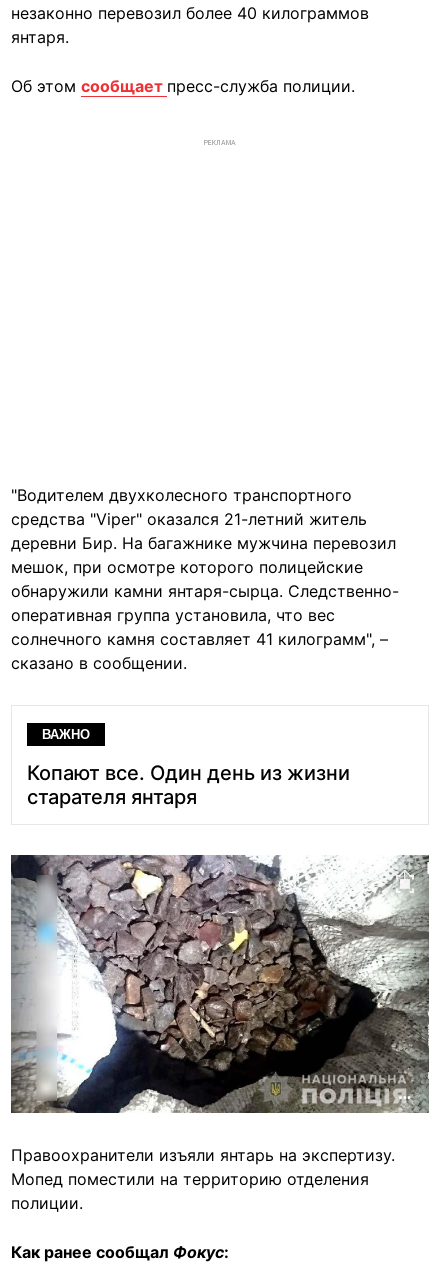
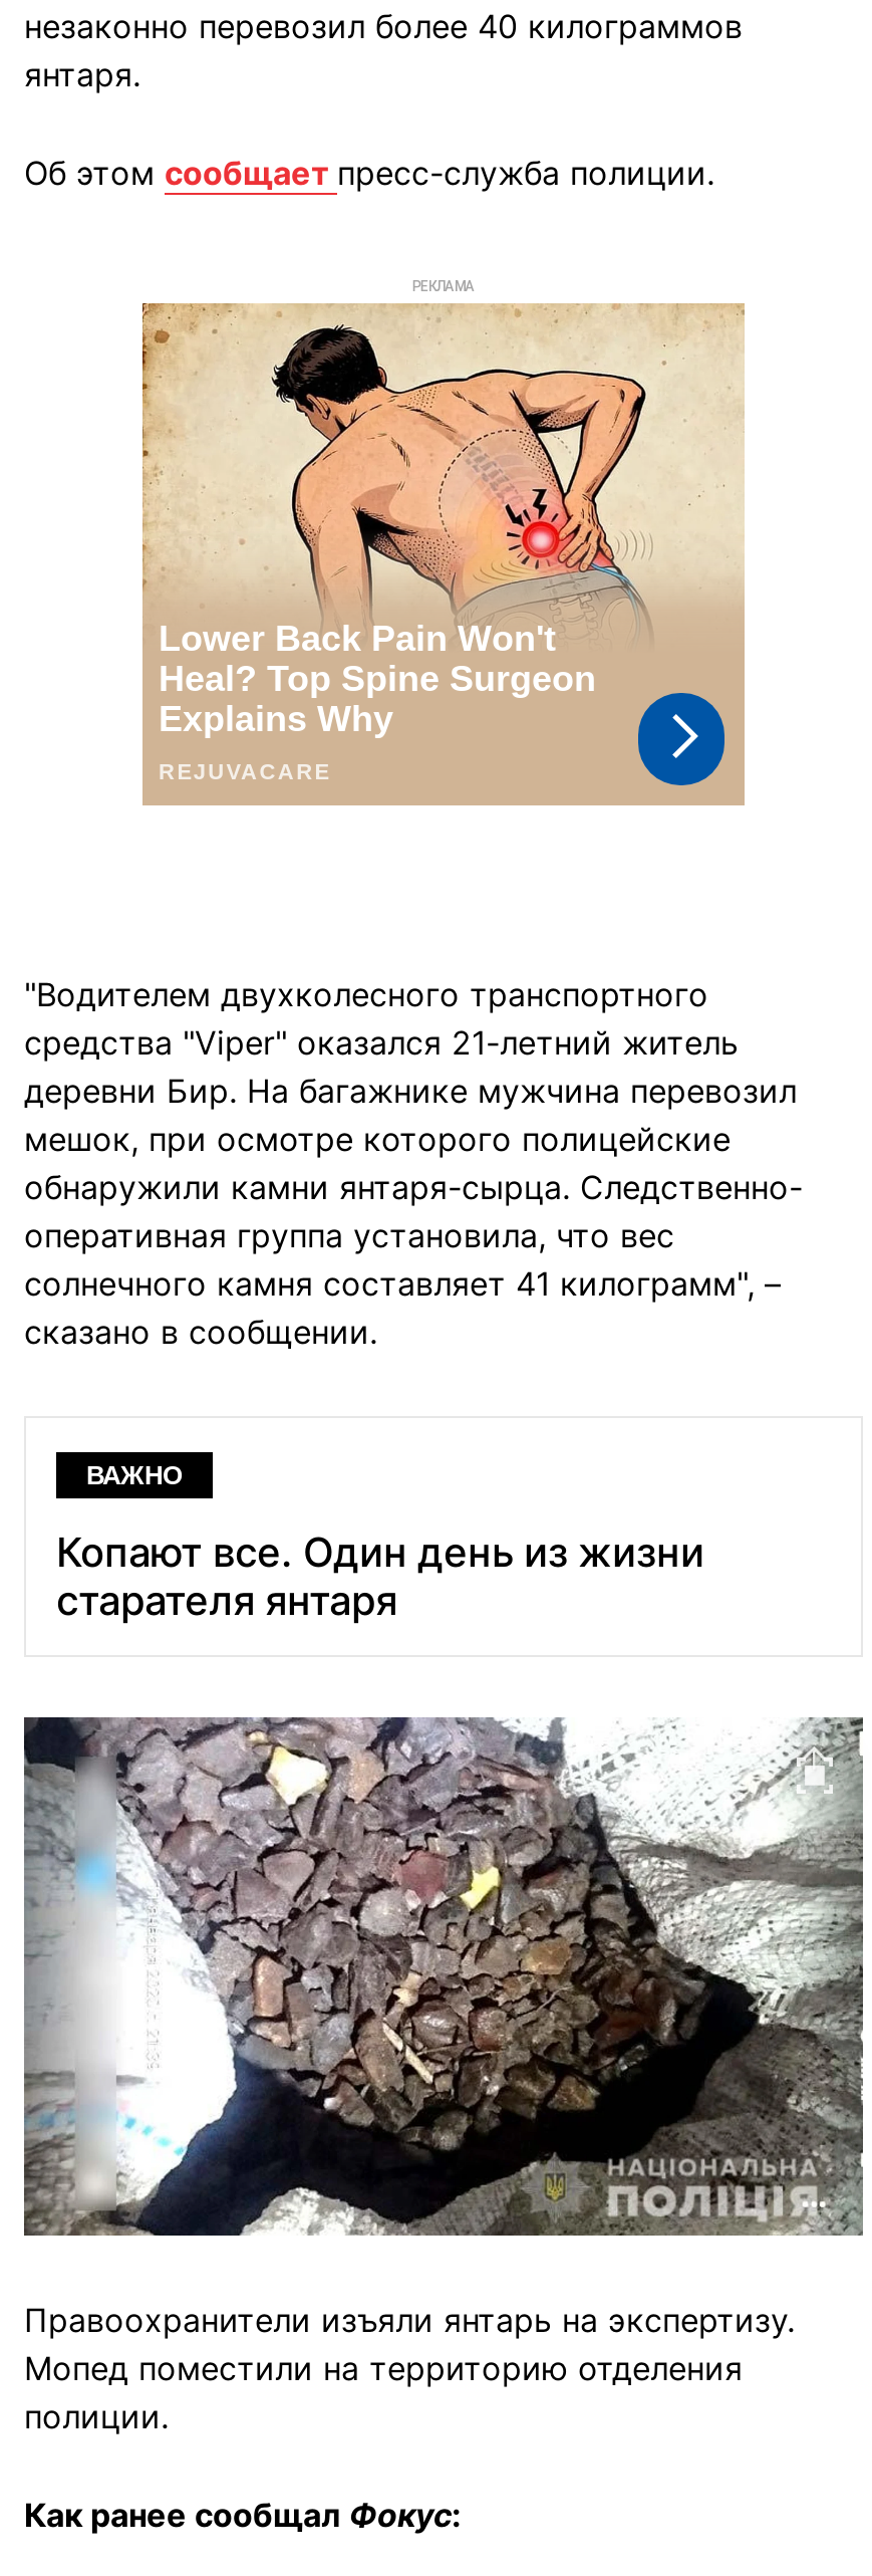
+ [image]
